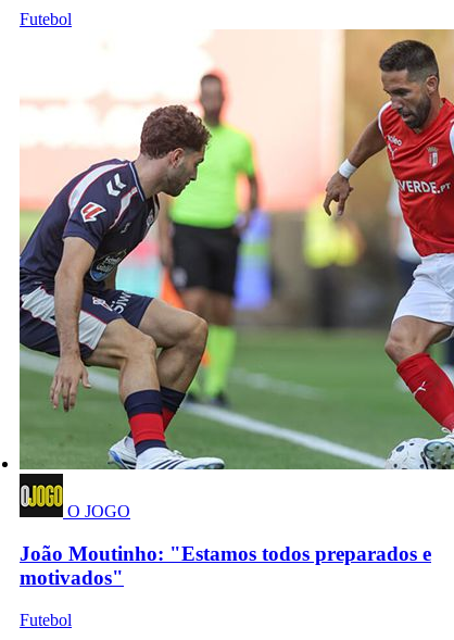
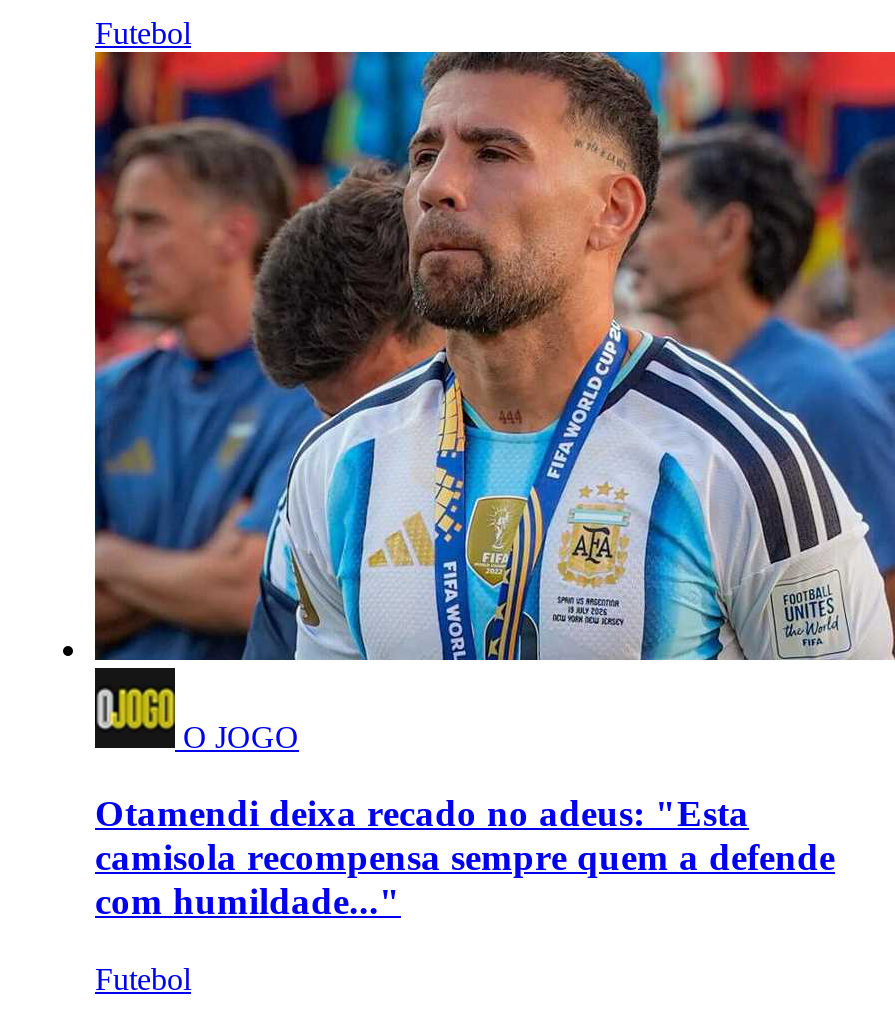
- [image]
+ [image]

moved up: O JOGO

- João Moutinho: "Estamos todos preparados e
- motivados"
+ Otamendi deixa recado no adeus: "Esta
+ camisola recompensa sempre quem a defende
+ com humildade..."
